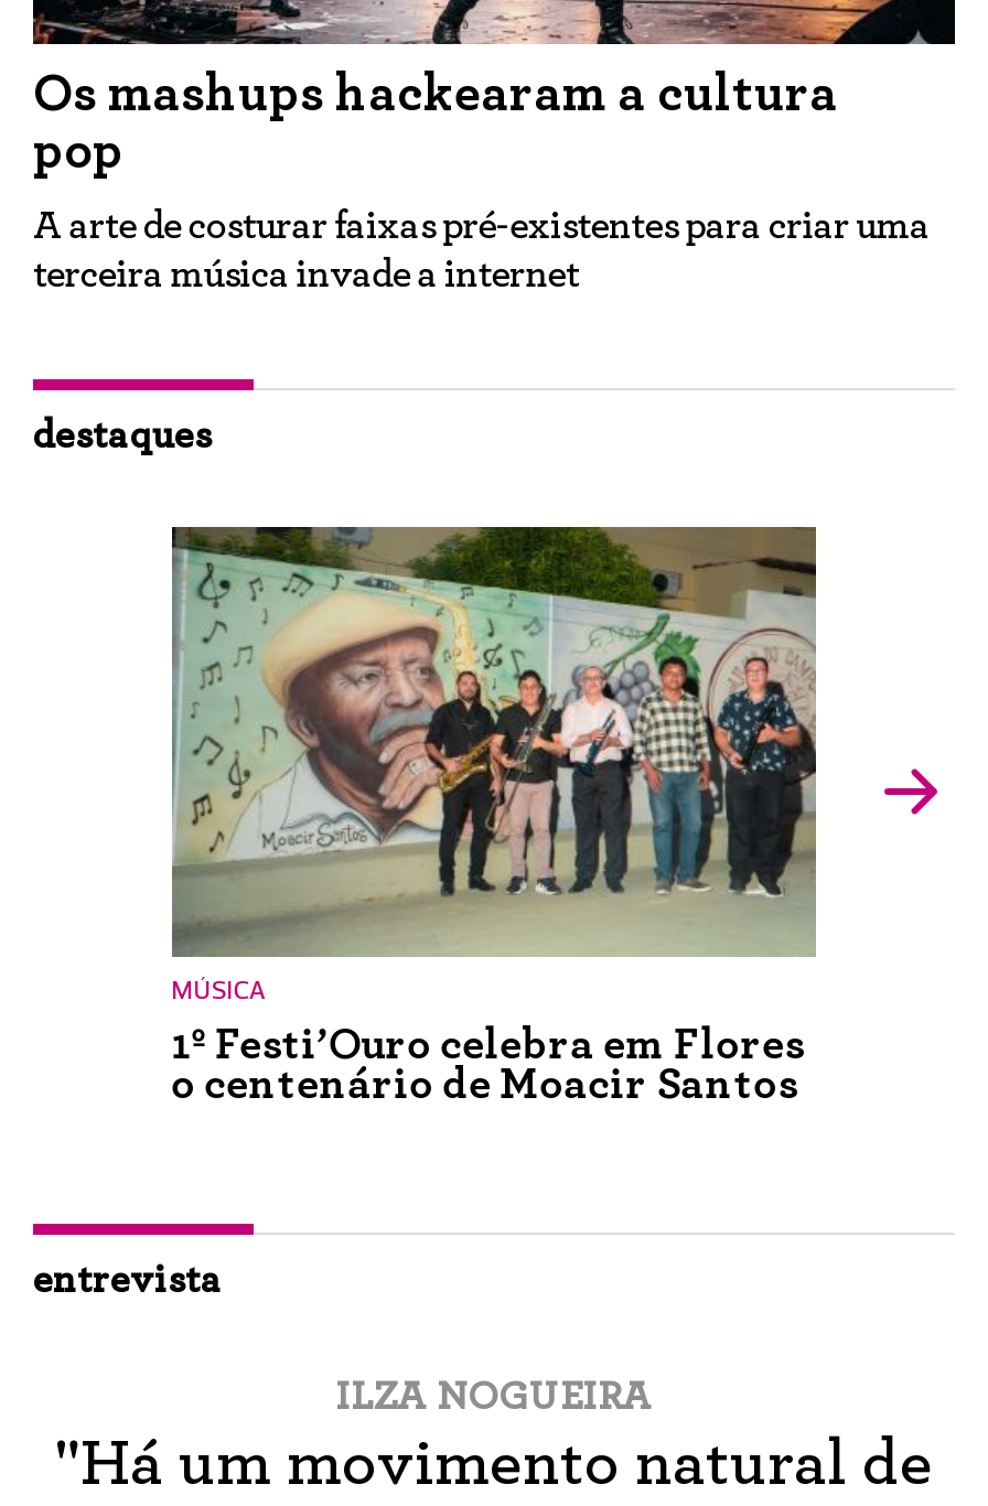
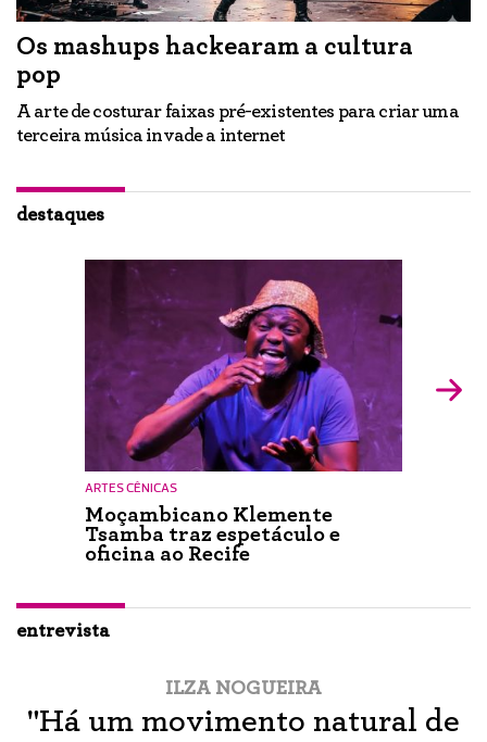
- [image]
- MÚSICA
- 1º Festi’Ouro celebra em Flores
- o centenário de Moacir Santos
+ [image]
+ ARTES CÊNICAS
+ Moçambicano Klemente
+ Tsamba traz espetáculo e
+ oficina ao Recife
